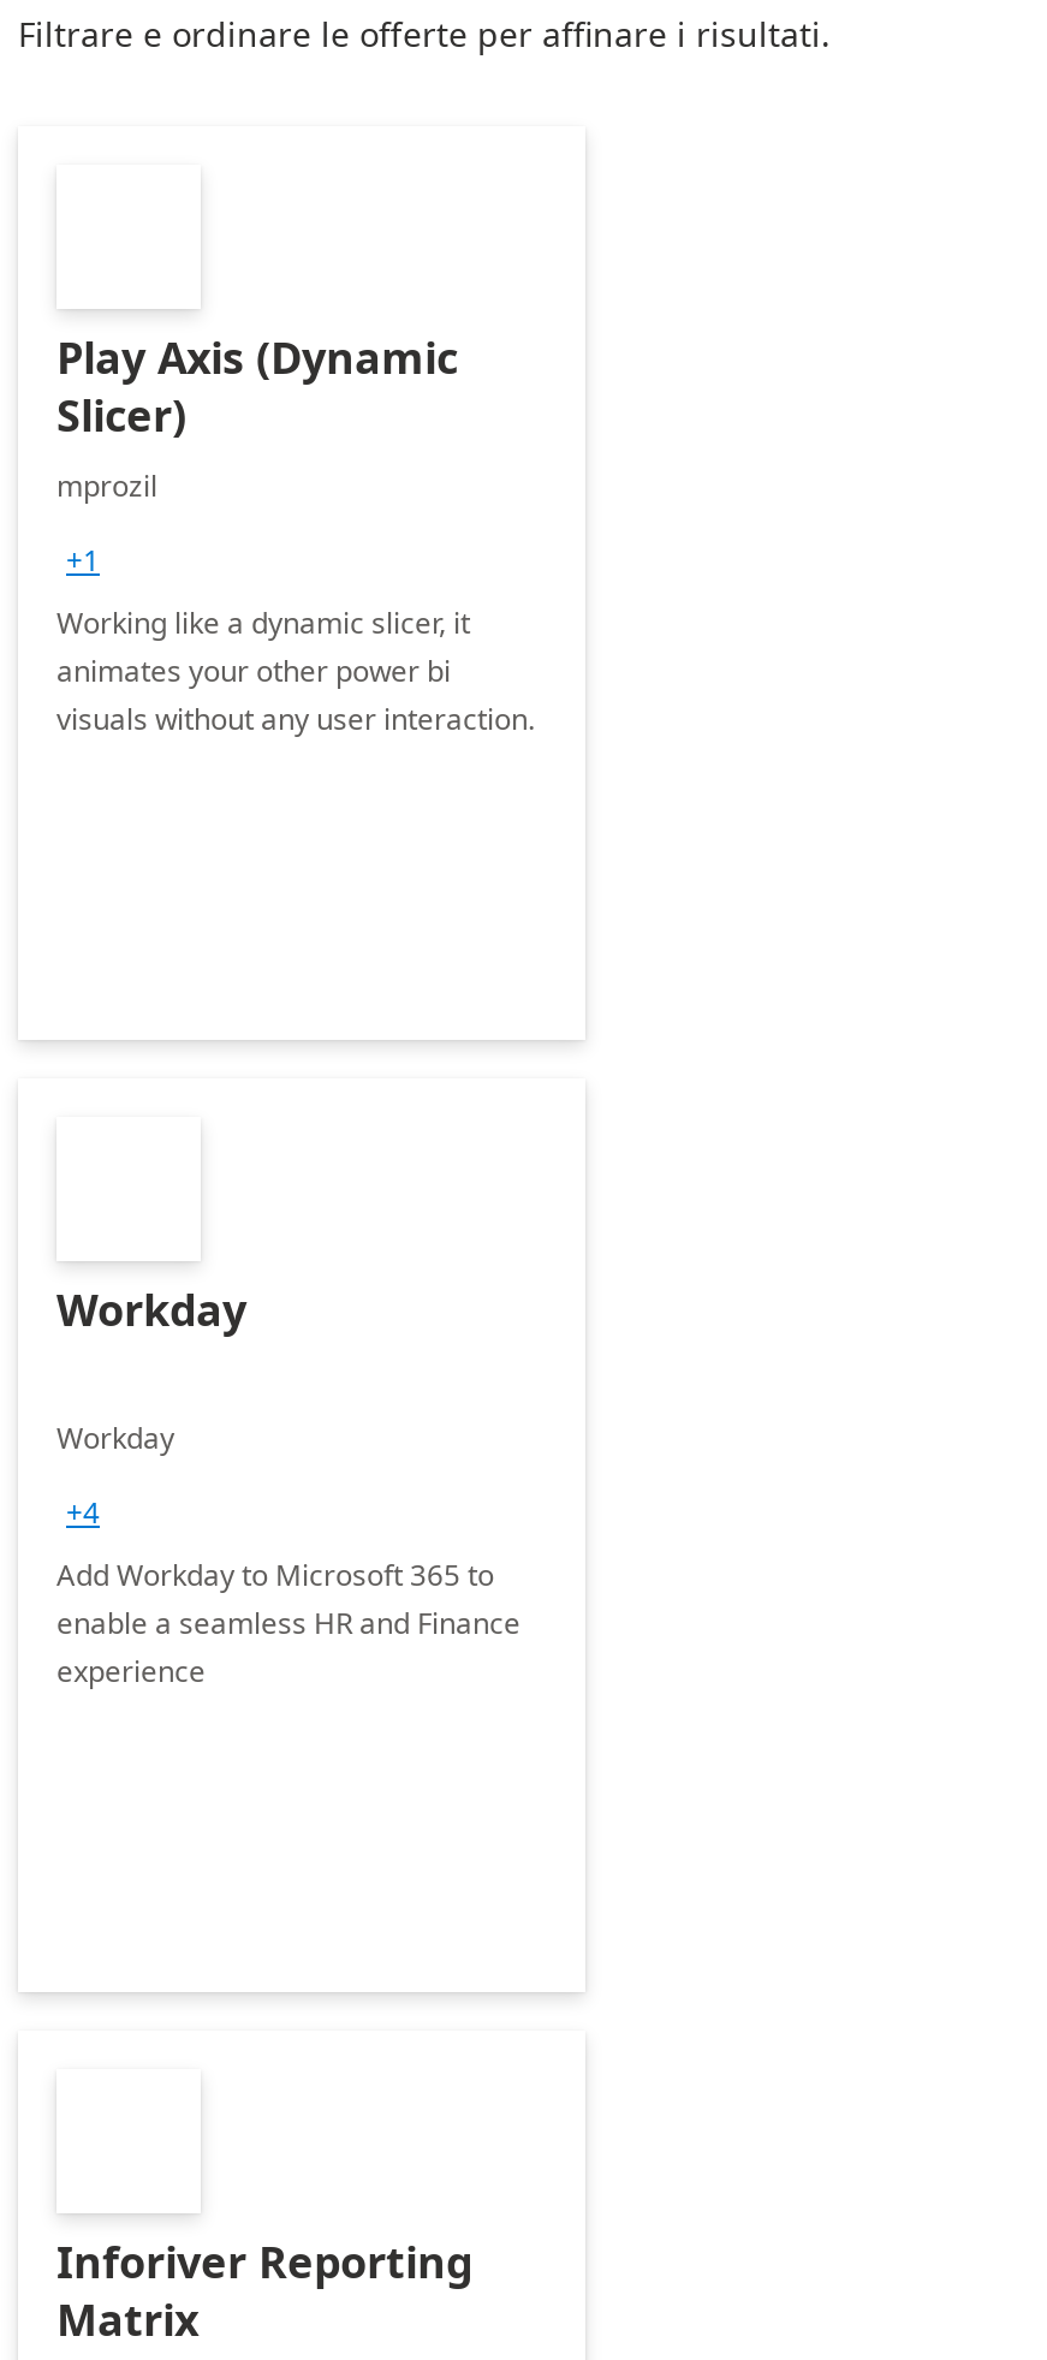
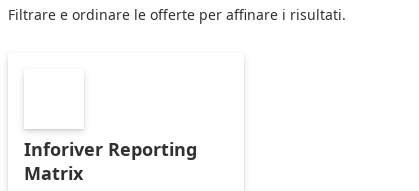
- Play Axis (Dynamic
- Slicer)
- mprozil
- +1
- Working like a dynamic slicer, it
- animates your other power bi
- visuals without any user interaction.

- Workday
- Workday
- +4
- Add Workday to Microsoft 365 to
- enable a seamless HR and Finance
- experience
